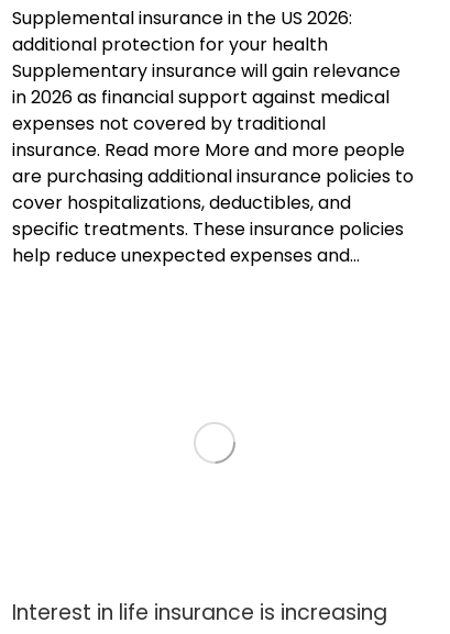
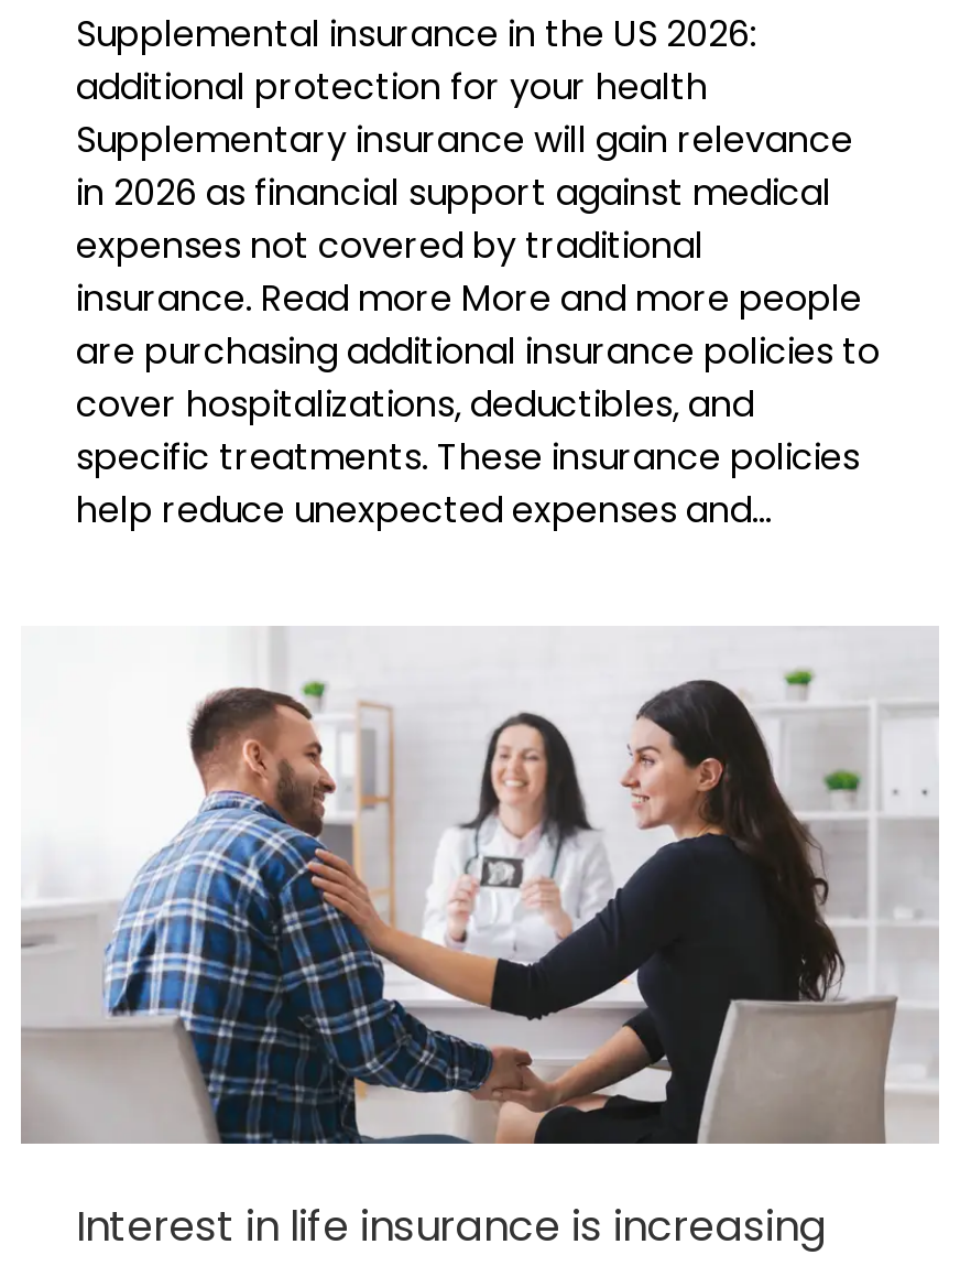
+ [image]
